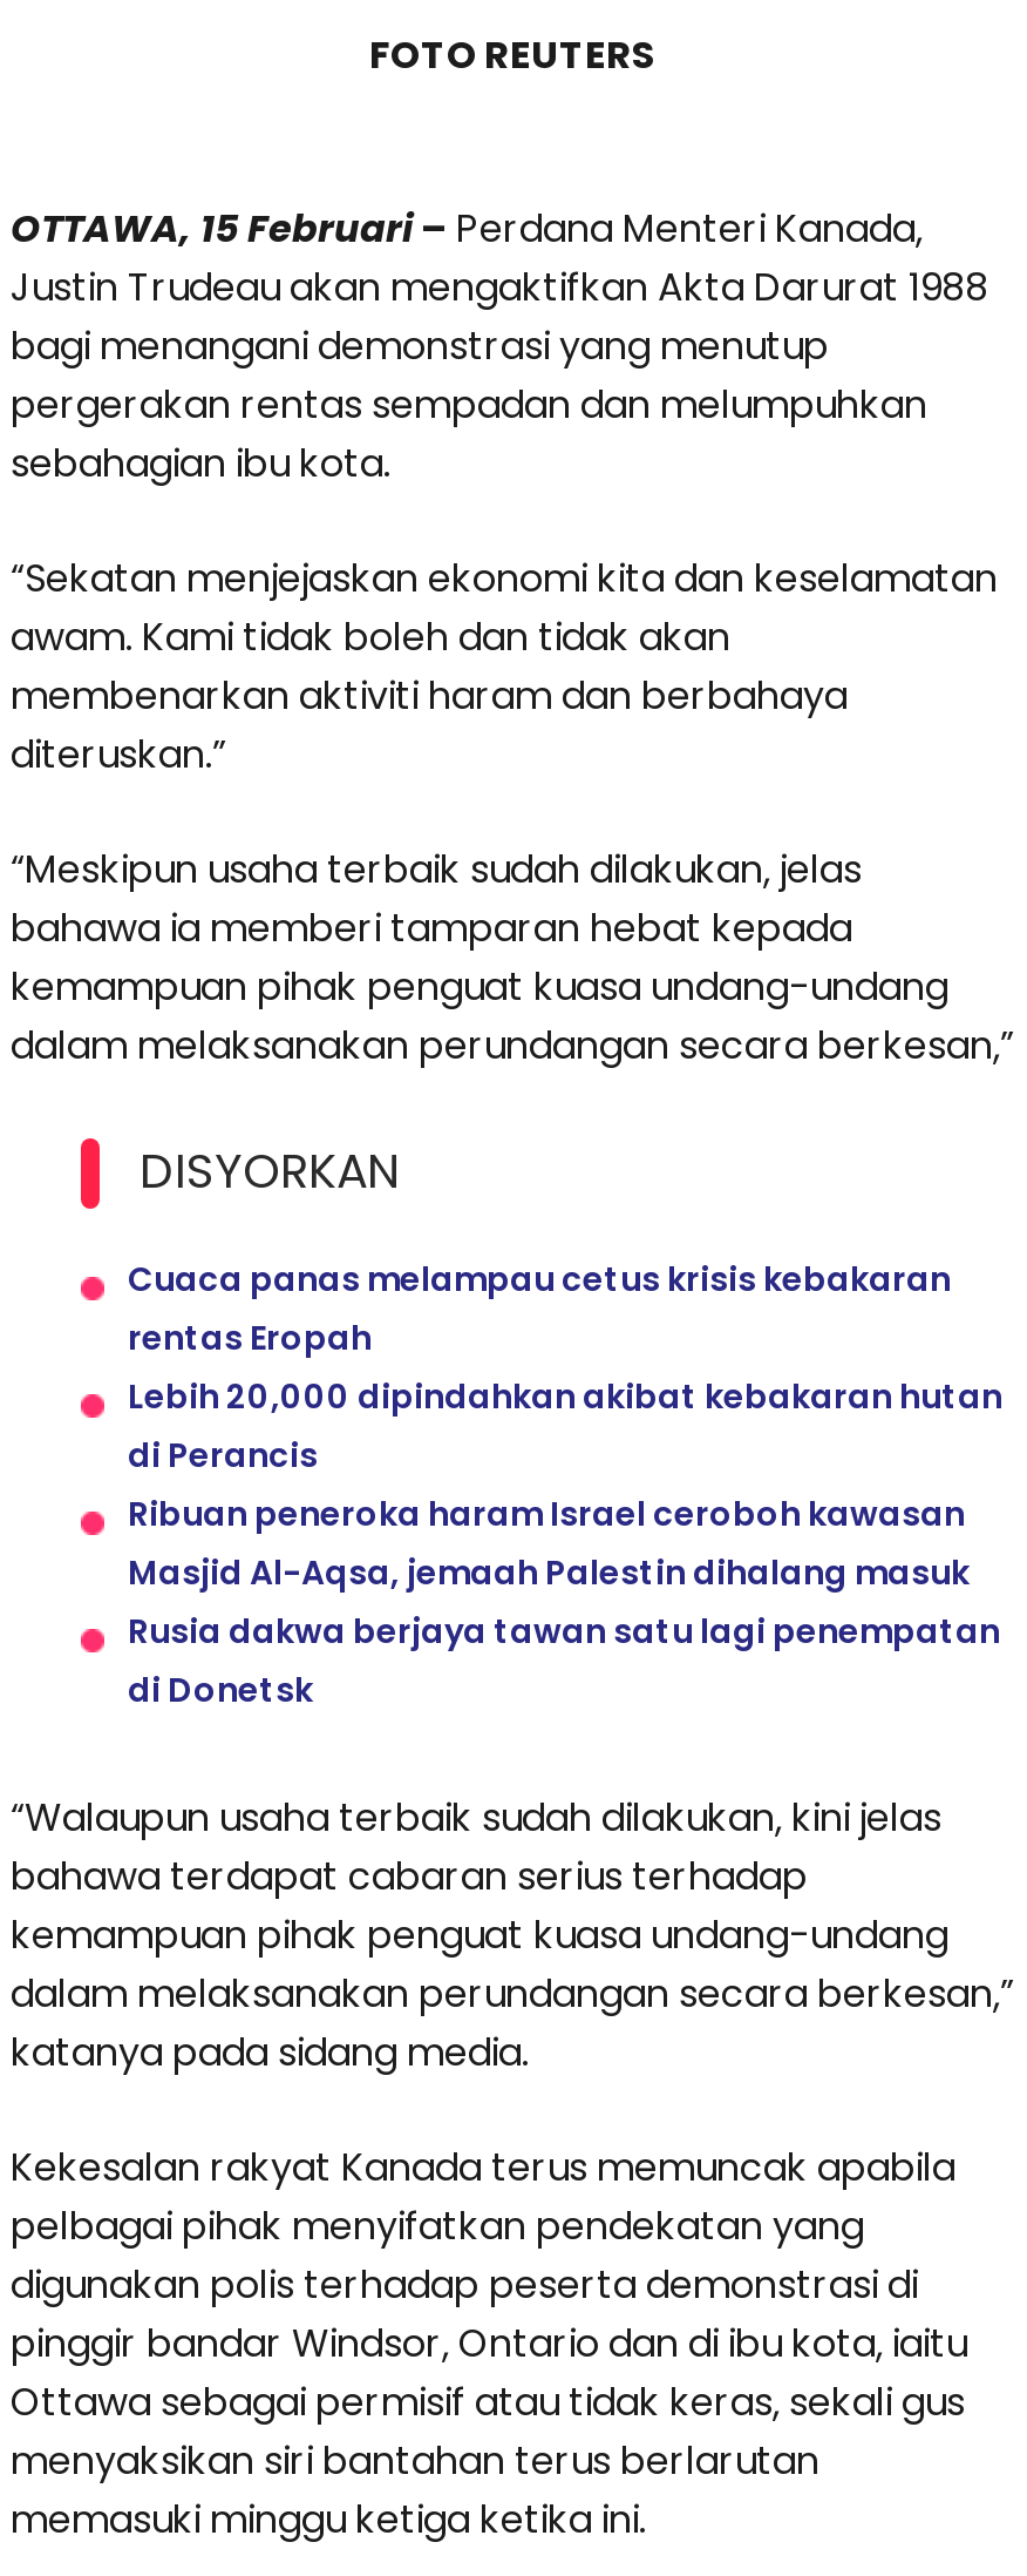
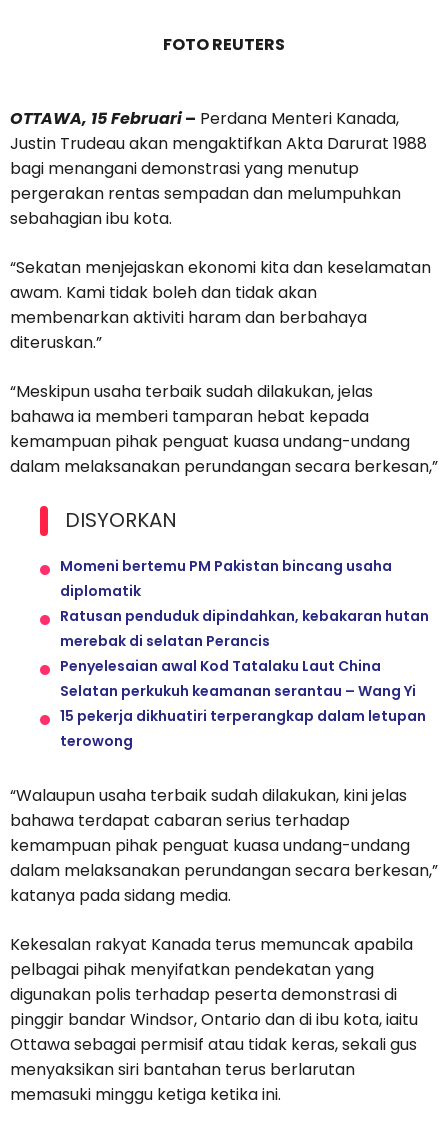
- Cuaca panas melampau cetus krisis kebakaran
- rentas Eropah
- Lebih 20,000 dipindahkan akibat kebakaran hutan
- di Perancis
- Ribuan peneroka haram Israel ceroboh kawasan
- Masjid Al-Aqsa, jemaah Palestin dihalang masuk
- Rusia dakwa berjaya tawan satu lagi penempatan
- di Donetsk
+ Momeni bertemu PM Pakistan bincang usaha
+ diplomatik
+ Ratusan penduduk dipindahkan, kebakaran hutan
+ merebak di selatan Perancis
+ Penyelesaian awal Kod Tatalaku Laut China
+ Selatan perkukuh keamanan serantau – Wang Yi
+ 15 pekerja dikhuatiri terperangkap dalam letupan
+ terowong
